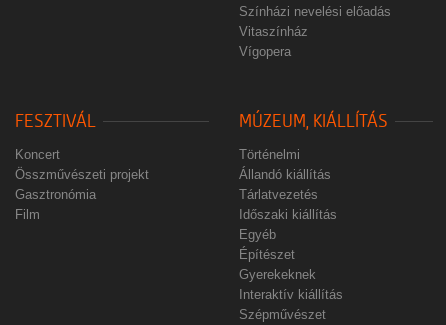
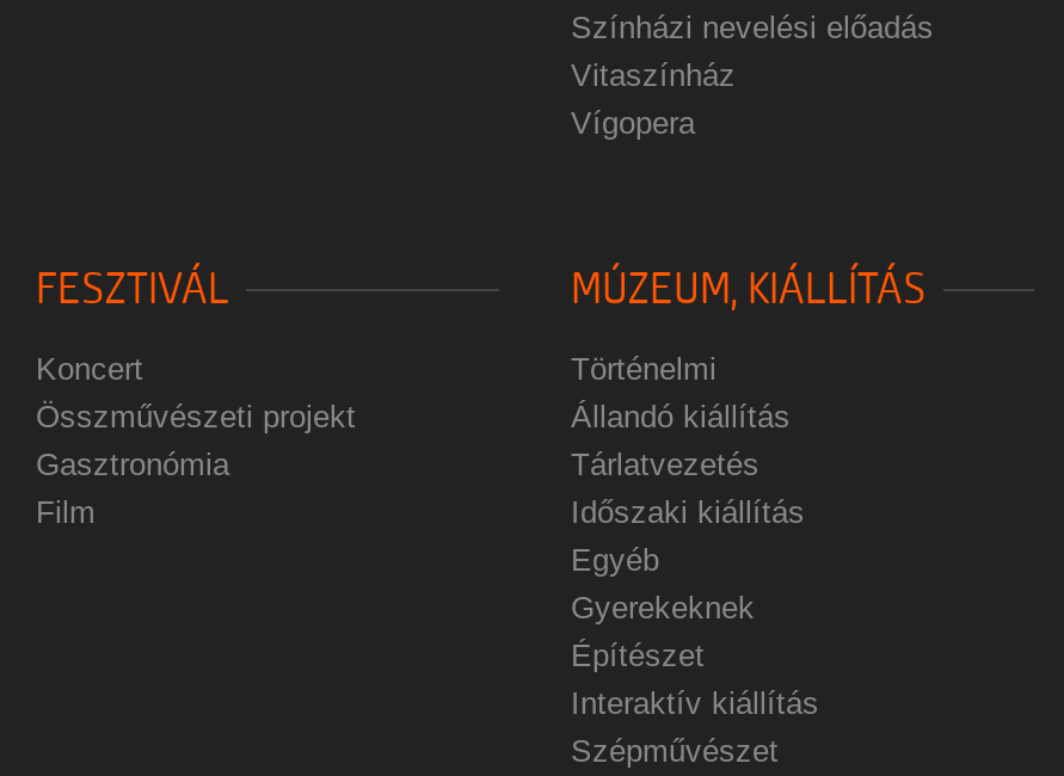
moved down: Építészet

moved up: Gyerekeknek
